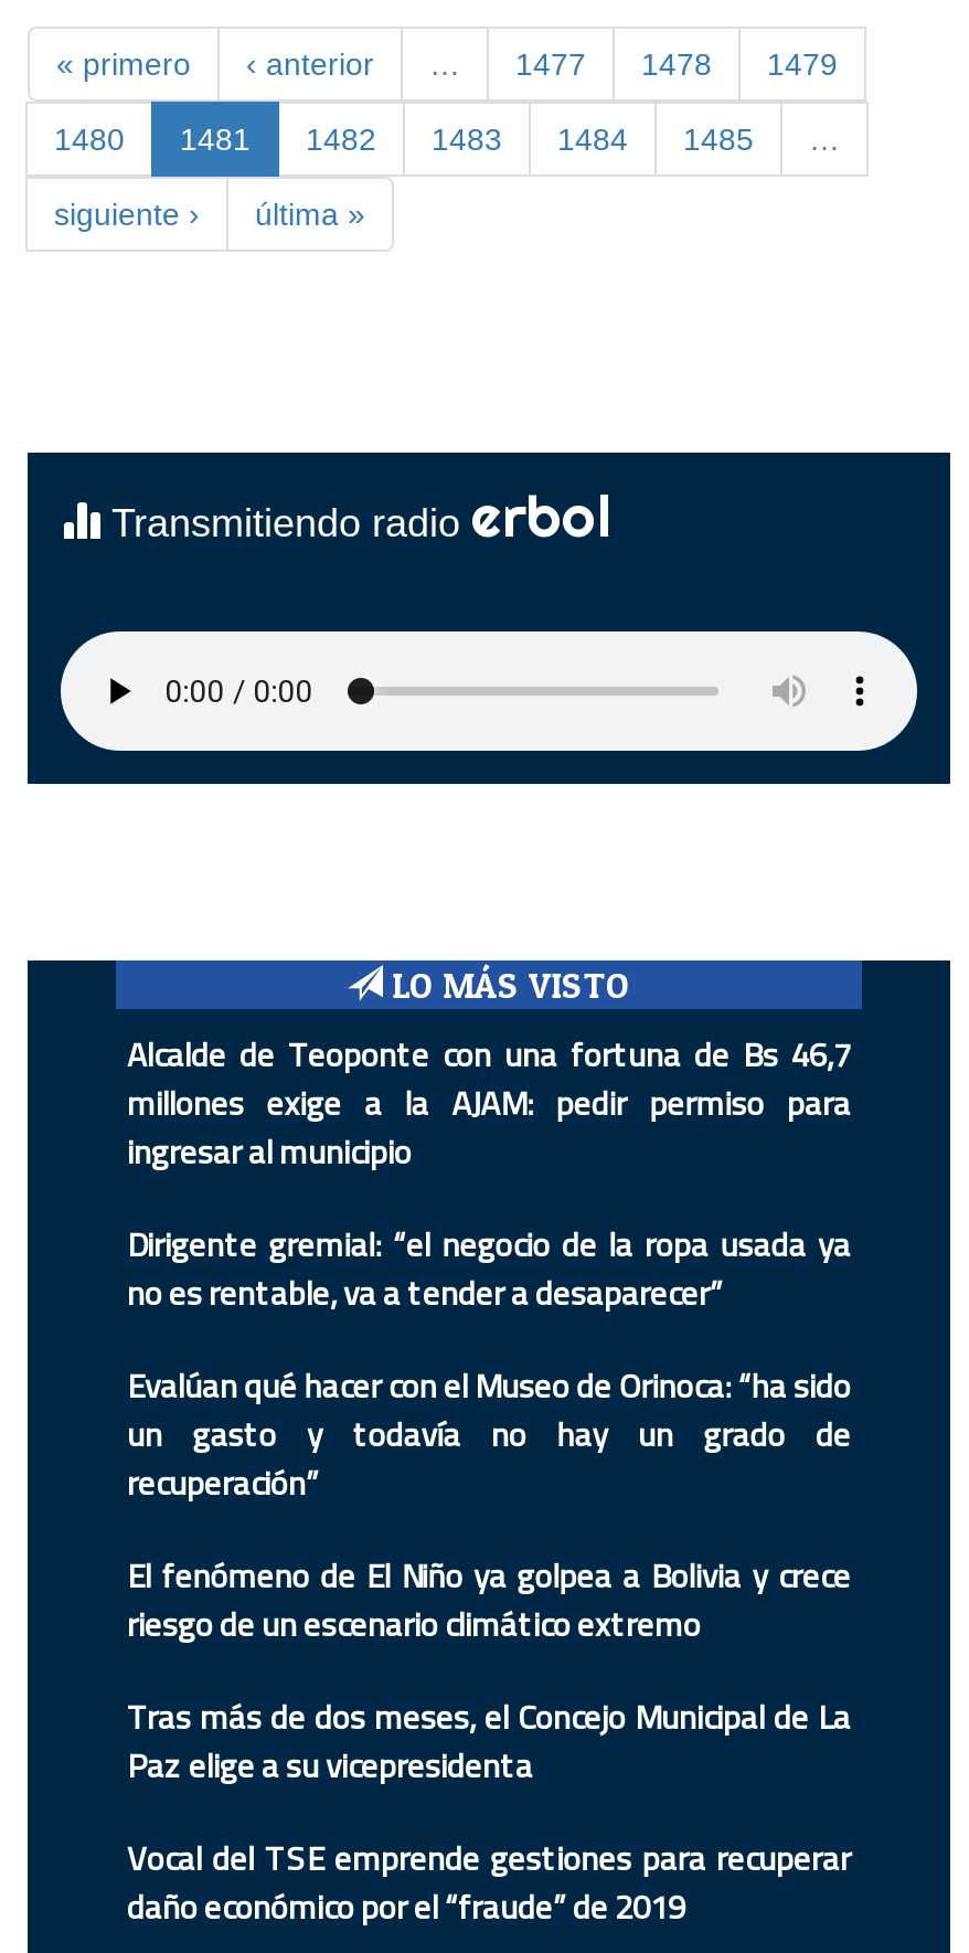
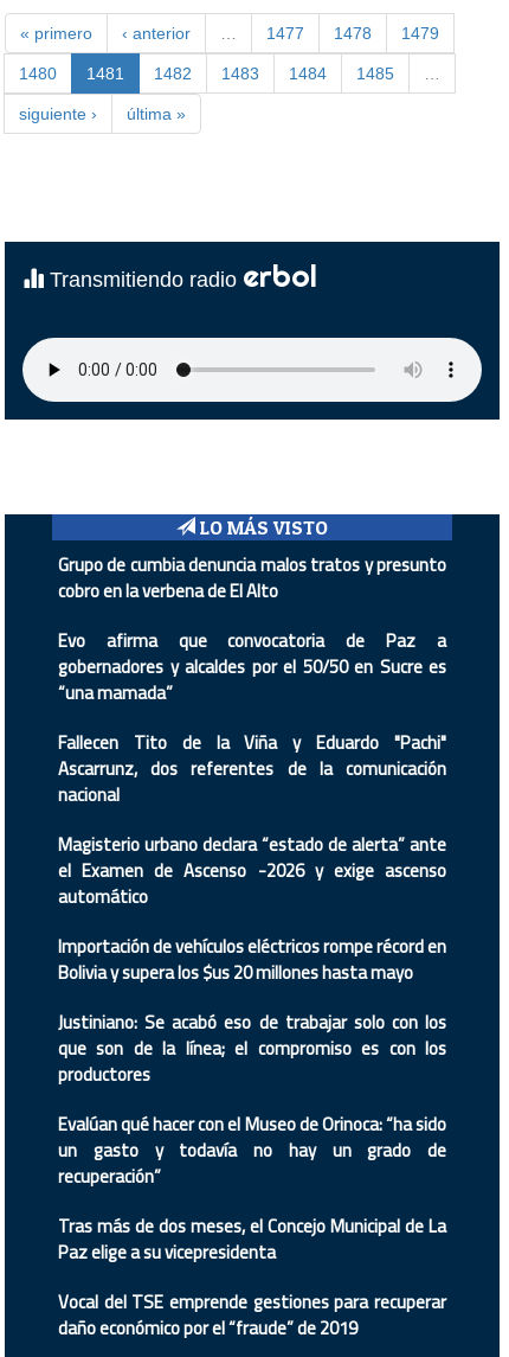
- Alcalde de Teoponte con una fortuna de Bs 46,7
- millones exige a la AJAM: pedir permiso para
- ingresar al municipio
- Dirigente gremial: “el negocio de la ropa usada ya
- no es rentable, va a tender a desaparecer”
+ Grupo de cumbia denuncia malos tratos y presunto
+ cobro en la verbena de El Alto
+ Evo afirma que convocatoria de Paz a
+ gobernadores y alcaldes por el 50/50 en Sucre es
+ “una mamada”
+ Fallecen Tito de la Viña y Eduardo "Pachi"
+ Ascarrunz, dos referentes de la comunicación
+ nacional
+ Magisterio urbano declara “estado de alerta” ante
+ el Examen de Ascenso -2026 y exige ascenso
+ automático
+ Importación de vehículos eléctricos rompe récord en
+ Bolivia y supera los $us 20 millones hasta mayo
+ Justiniano: Se acabó eso de trabajar solo con los
+ que son de la línea; el compromiso es con los
+ productores

moved down: Evalúan qué hacer con el Museo de Orinoca: “ha sido | un gasto y todavía no hay un grado de

- El fenómeno de El Niño ya golpea a Bolivia y crece
- riesgo de un escenario climático extremo
